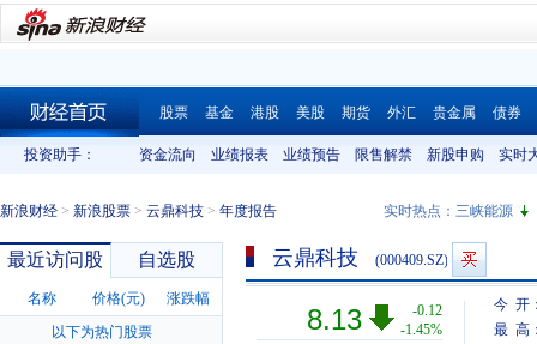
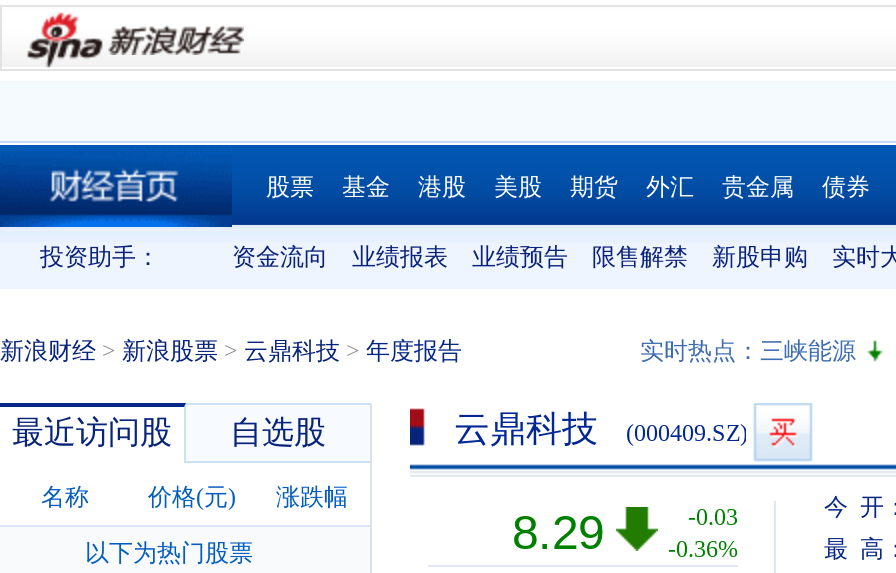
- 8.13
+ 8.29

- -0.12
+ -0.03

- -1.45%
+ -0.36%
